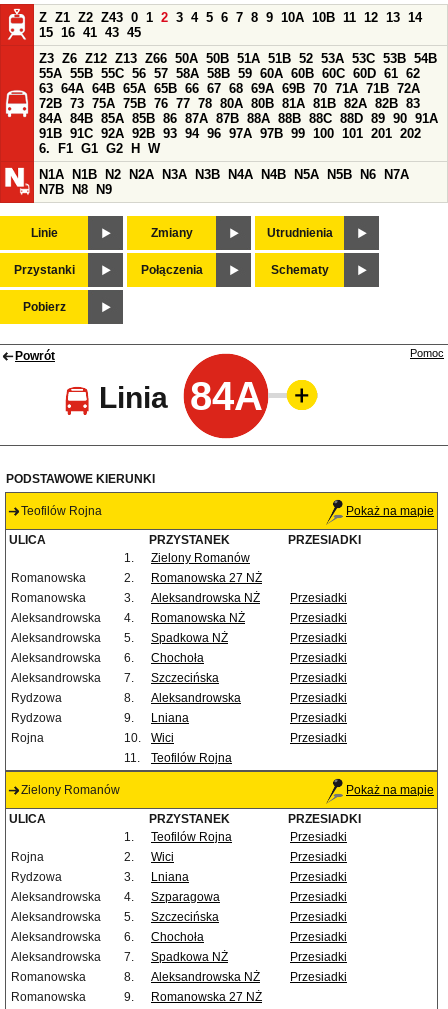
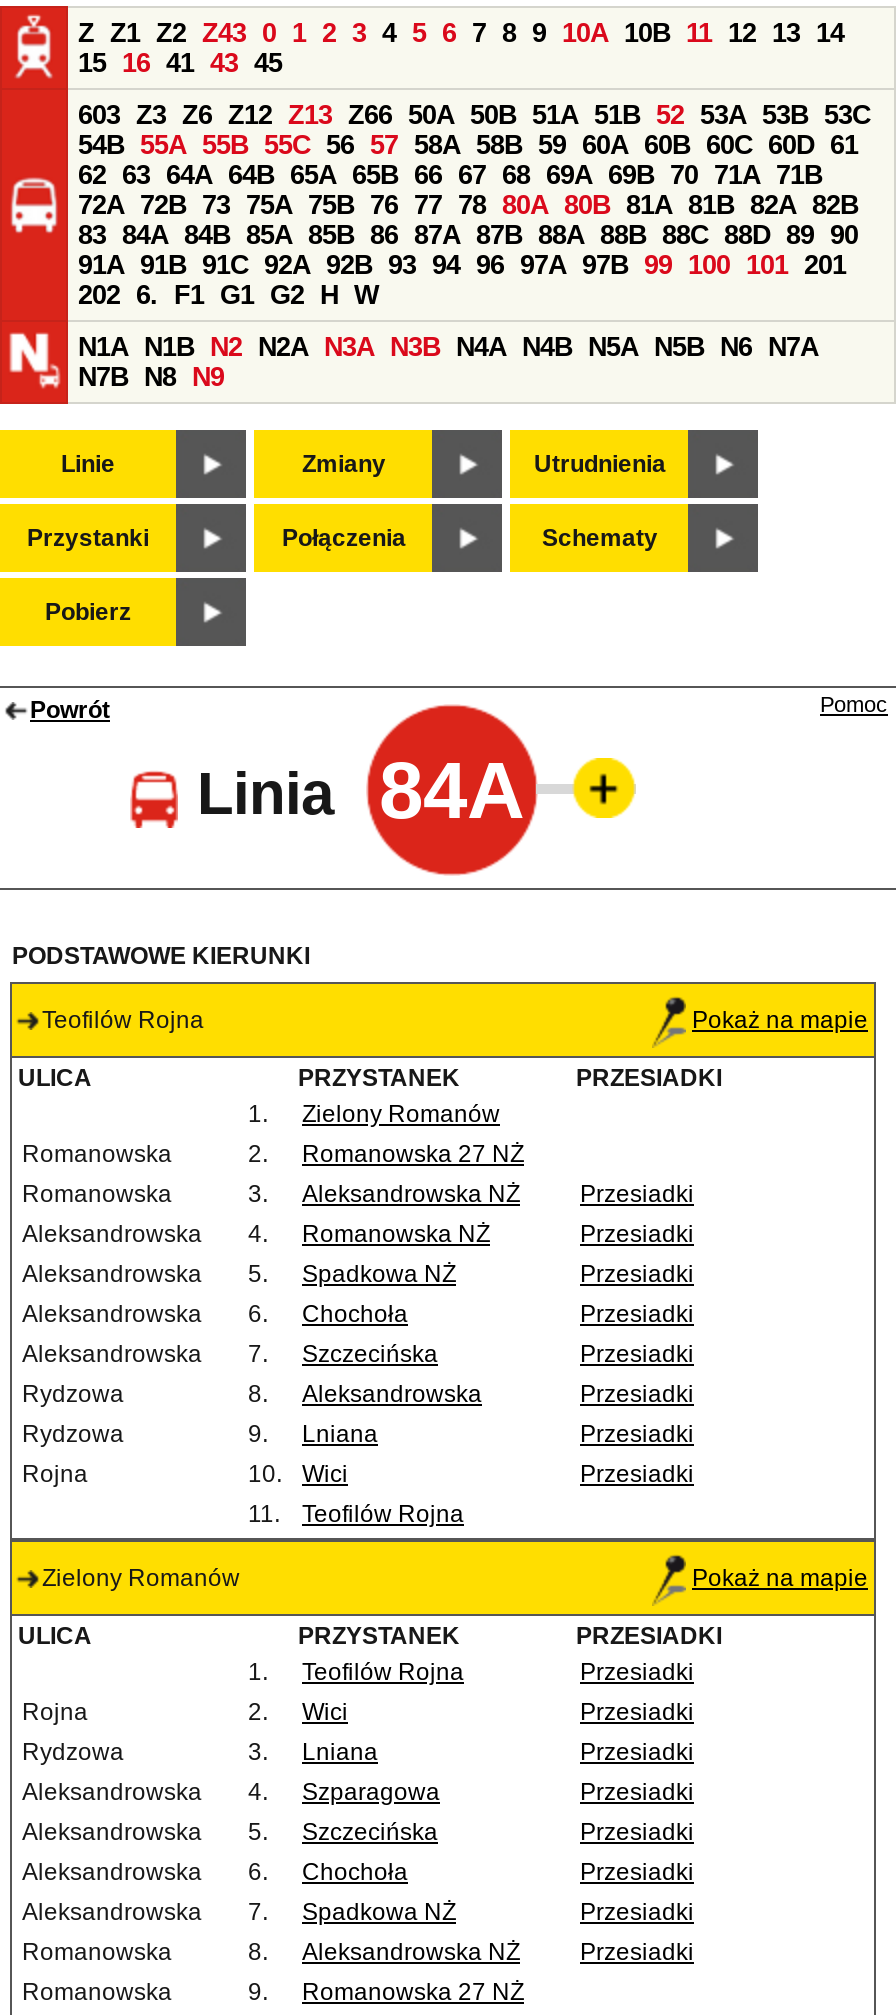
- Z3 Z6 Z12 Z13 Z66 50A 50B 51A 51B 52 53A 53C 53B 54B
- 55A 55B 55C 56 57 58A 58B 59 60A 60B 60C 60D 61 62
- 63 64A 64B 65A 65B 66 67 68 69A 69B 70 71A 71B 72A
- 72B 73 75A 75B 76 77 78 80A 80B 81A 81B 82A 82B 83
- 84A 84B 85A 85B 86 87A 87B 88A 88B 88C 88D 89 90 91A
- 91B 91C 92A 92B 93 94 96 97A 97B 99 100 101 201 202
- 6. F1 G1 G2 H W
+ 603 Z3 Z6 Z12 Z13 Z66 50A 50B 51A 51B 52 53A 53B 53C
+ 54B 55A 55B 55C 56 57 58A 58B 59 60A 60B 60C 60D 61
+ 62 63 64A 64B 65A 65B 66 67 68 69A 69B 70 71A 71B
+ 72A 72B 73 75A 75B 76 77 78 80A 80B 81A 81B 82A 82B
+ 83 84A 84B 85A 85B 86 87A 87B 88A 88B 88C 88D 89 90
+ 91A 91B 91C 92A 92B 93 94 96 97A 97B 99 100 101 201
+ 202 6. F1 G1 G2 H W
